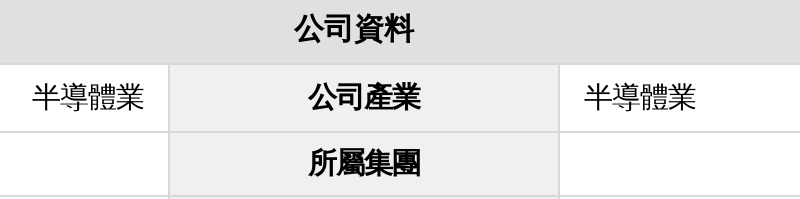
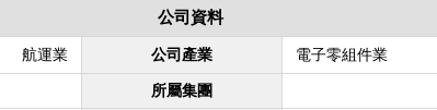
- 半導體業
+ 航運業

- 半導體業
+ 電子零組件業
